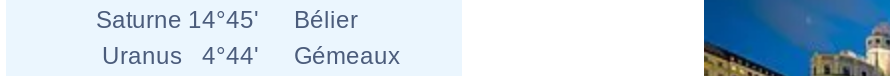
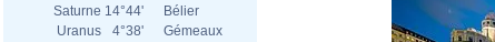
- Saturne 14°45' Bélier
+ Saturne 14°44' Bélier

- Uranus 4°44' Gémeaux
+ Uranus 4°38' Gémeaux
